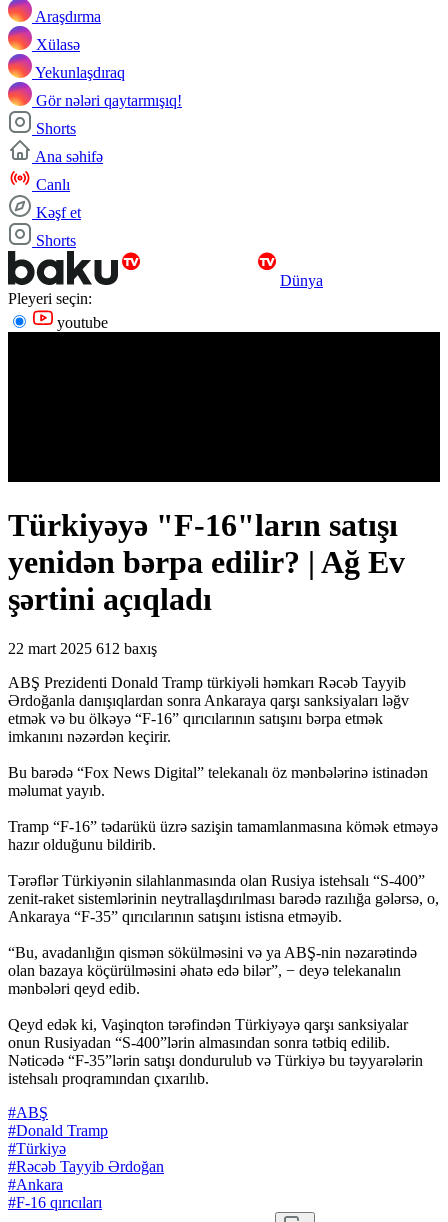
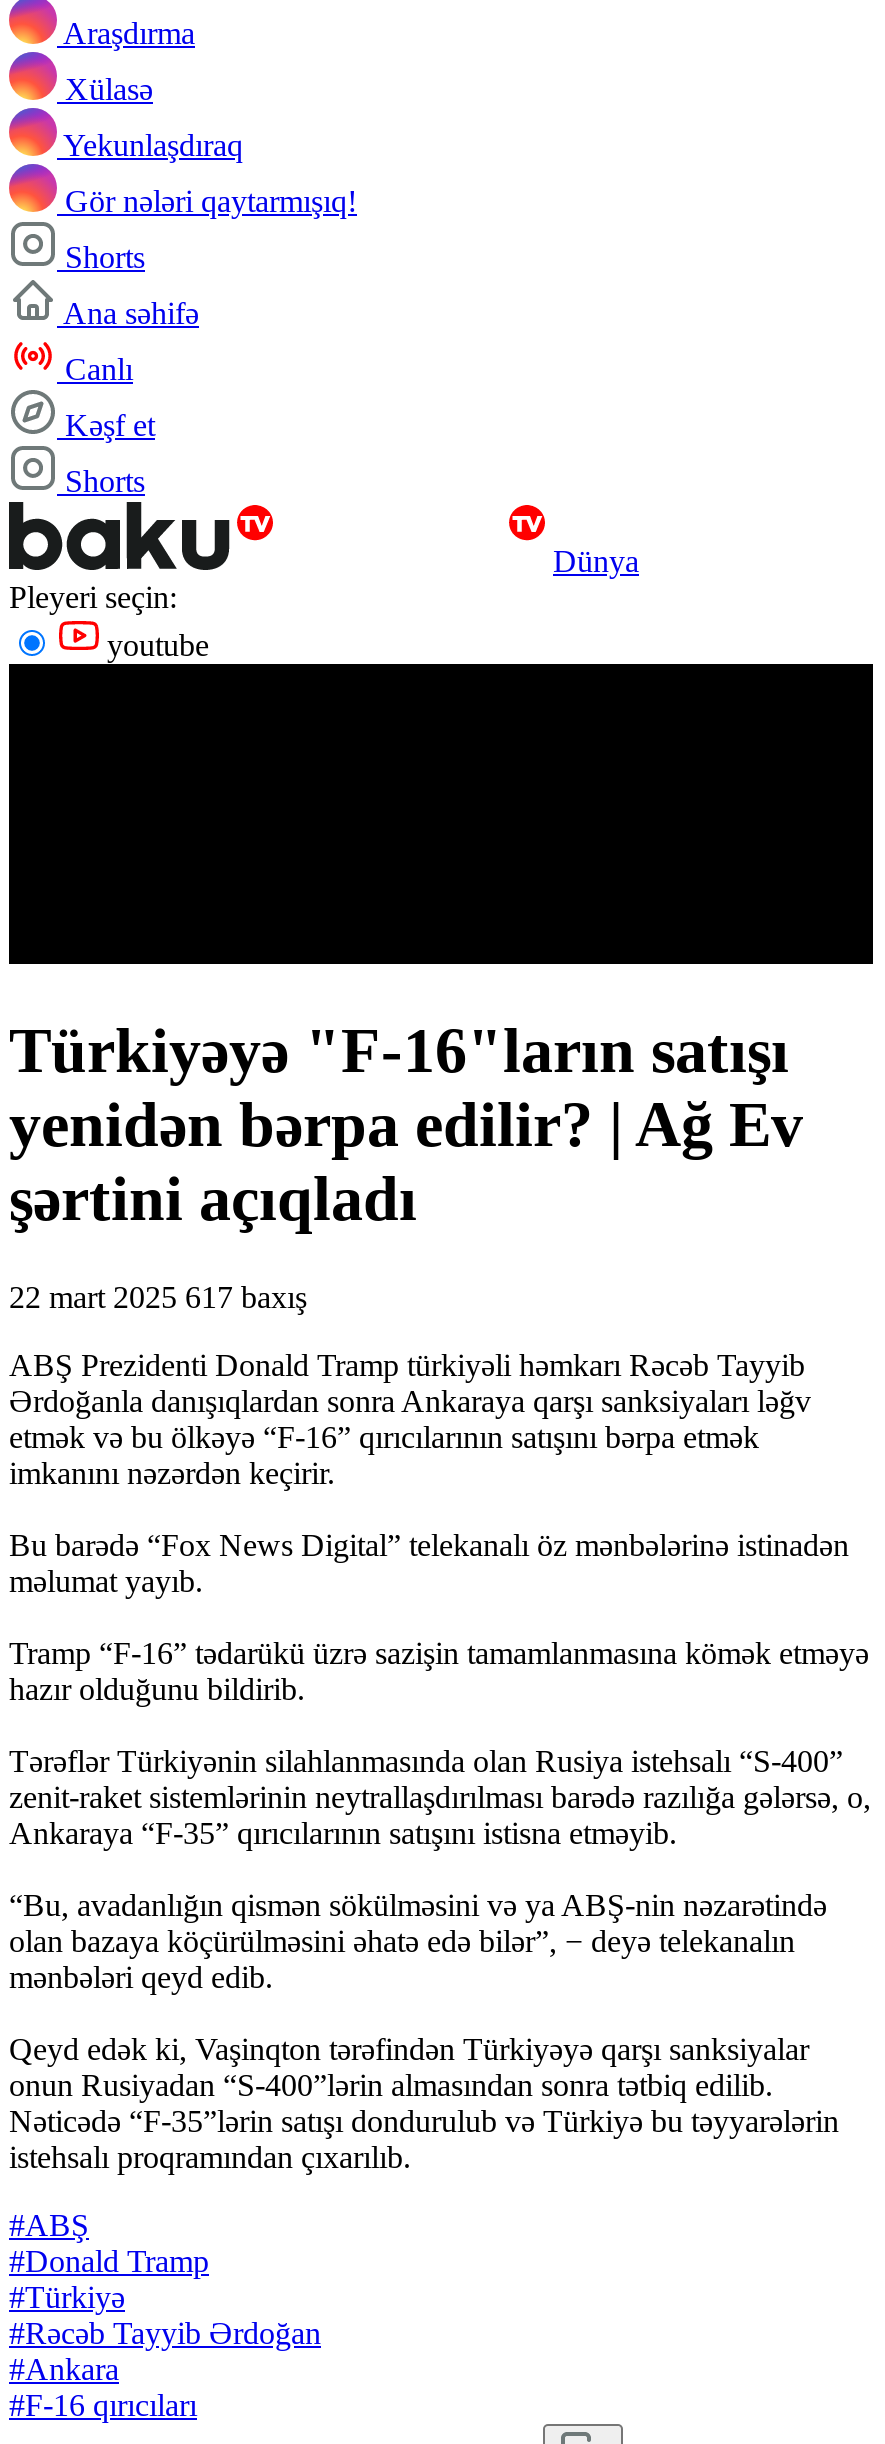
- 22 mart 2025 612 baxış
+ 22 mart 2025 617 baxış
